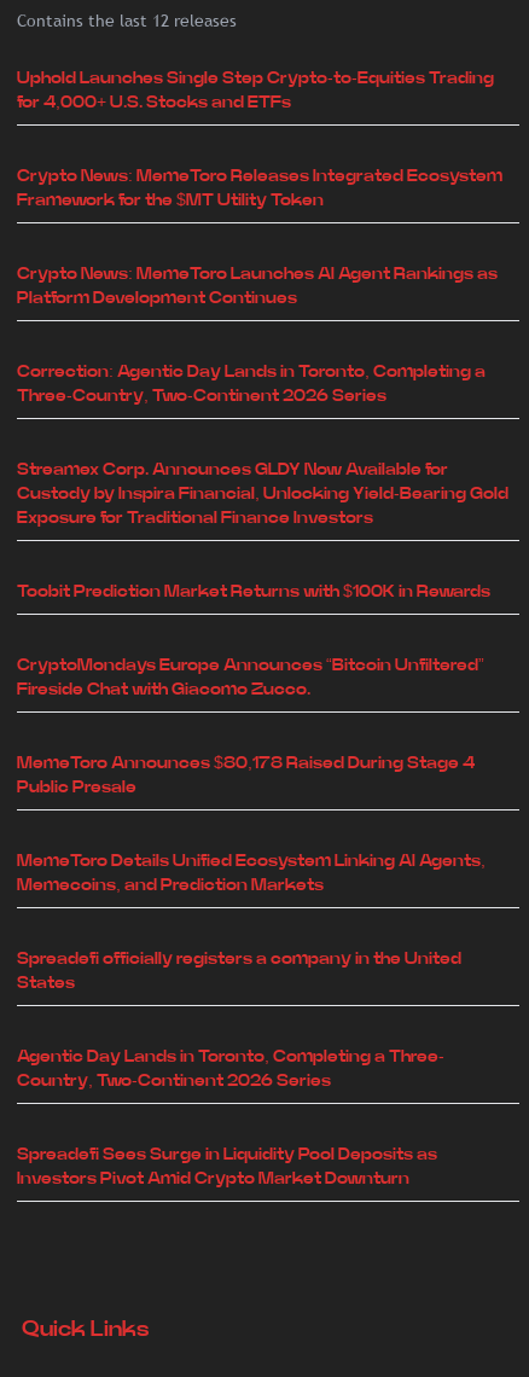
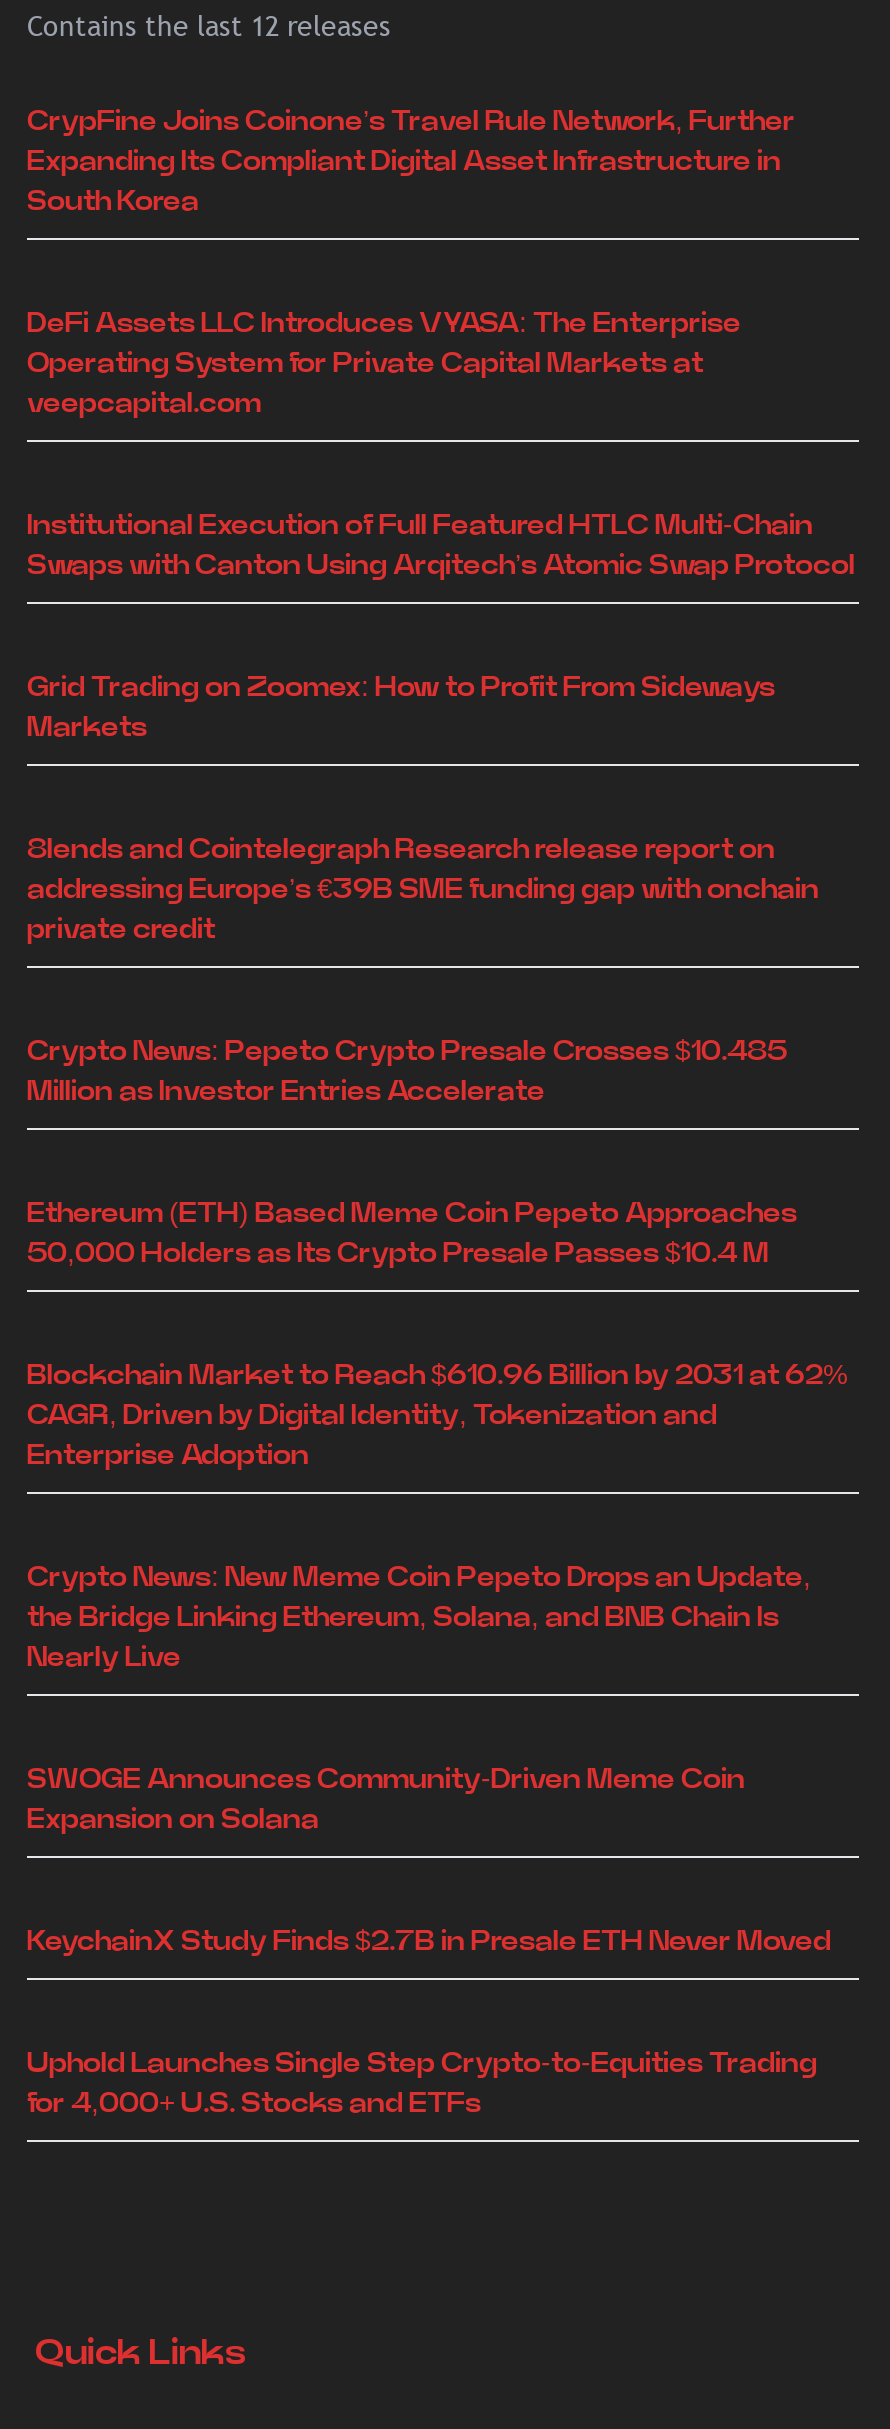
+ CrypFine Joins Coinone’s Travel Rule Network, Further
+ Expanding Its Compliant Digital Asset Infrastructure in
+ South Korea

+ DeFi Assets LLC Introduces VYASA: The Enterprise
+ Operating System for Private Capital Markets at
+ veepcapital.com

+ Institutional Execution of Full Featured HTLC Multi-Chain
+ Swaps with Canton Using Arqitech’s Atomic Swap Protocol

+ Grid Trading on Zoomex: How to Profit From Sideways
+ Markets

+ 8lends and Cointelegraph Research release report on
+ addressing Europe’s €39B SME funding gap with onchain
+ private credit

+ Crypto News: Pepeto Crypto Presale Crosses $10.485
+ Million as Investor Entries Accelerate

+ Ethereum (ETH) Based Meme Coin Pepeto Approaches
+ 50,000 Holders as Its Crypto Presale Passes $10.4 M

+ Blockchain Market to Reach $610.96 Billion by 2031 at 62%
+ CAGR, Driven by Digital Identity, Tokenization and
+ Enterprise Adoption

+ Crypto News: New Meme Coin Pepeto Drops an Update,
+ the Bridge Linking Ethereum, Solana, and BNB Chain Is
+ Nearly Live

+ SWOGE Announces Community-Driven Meme Coin
+ Expansion on Solana

+ KeychainX Study Finds $2.7B in Presale ETH Never Moved

moved down: Uphold Launches Single Step Crypto-to-Equities Trading | for 4,000+ U.S. Stocks and ETFs

- Crypto News: MemeToro Releases Integrated Ecosystem
- Framework for the $MT Utility Token

- Crypto News: MemeToro Launches AI Agent Rankings as
- Platform Development Continues

- Correction: Agentic Day Lands in Toronto, Completing a
- Three-Country, Two-Continent 2026 Series

- Streamex Corp. Announces GLDY Now Available for
- Custody by Inspira Financial, Unlocking Yield-Bearing Gold
- Exposure for Traditional Finance Investors

- Toobit Prediction Market Returns with $100K in Rewards

- CryptoMondays Europe Announces “Bitcoin Unfiltered”
- Fireside Chat with Giacomo Zucco.

- MemeToro Announces $80,178 Raised During Stage 4
- Public Presale

- MemeToro Details Unified Ecosystem Linking AI Agents,
- Memecoins, and Prediction Markets

- Spreadefi officially registers a company in the United
- States

- Agentic Day Lands in Toronto, Completing a Three-
- Country, Two-Continent 2026 Series

- Spreadefi Sees Surge in Liquidity Pool Deposits as
- Investors Pivot Amid Crypto Market Downturn
